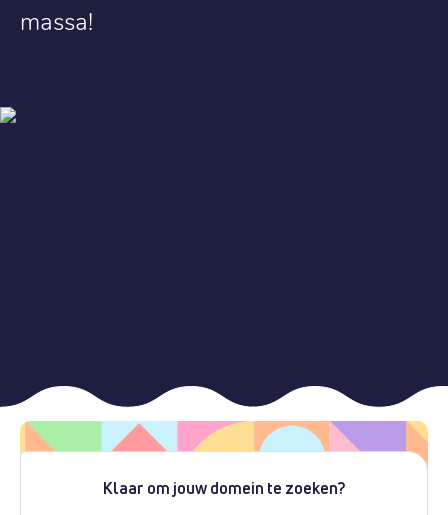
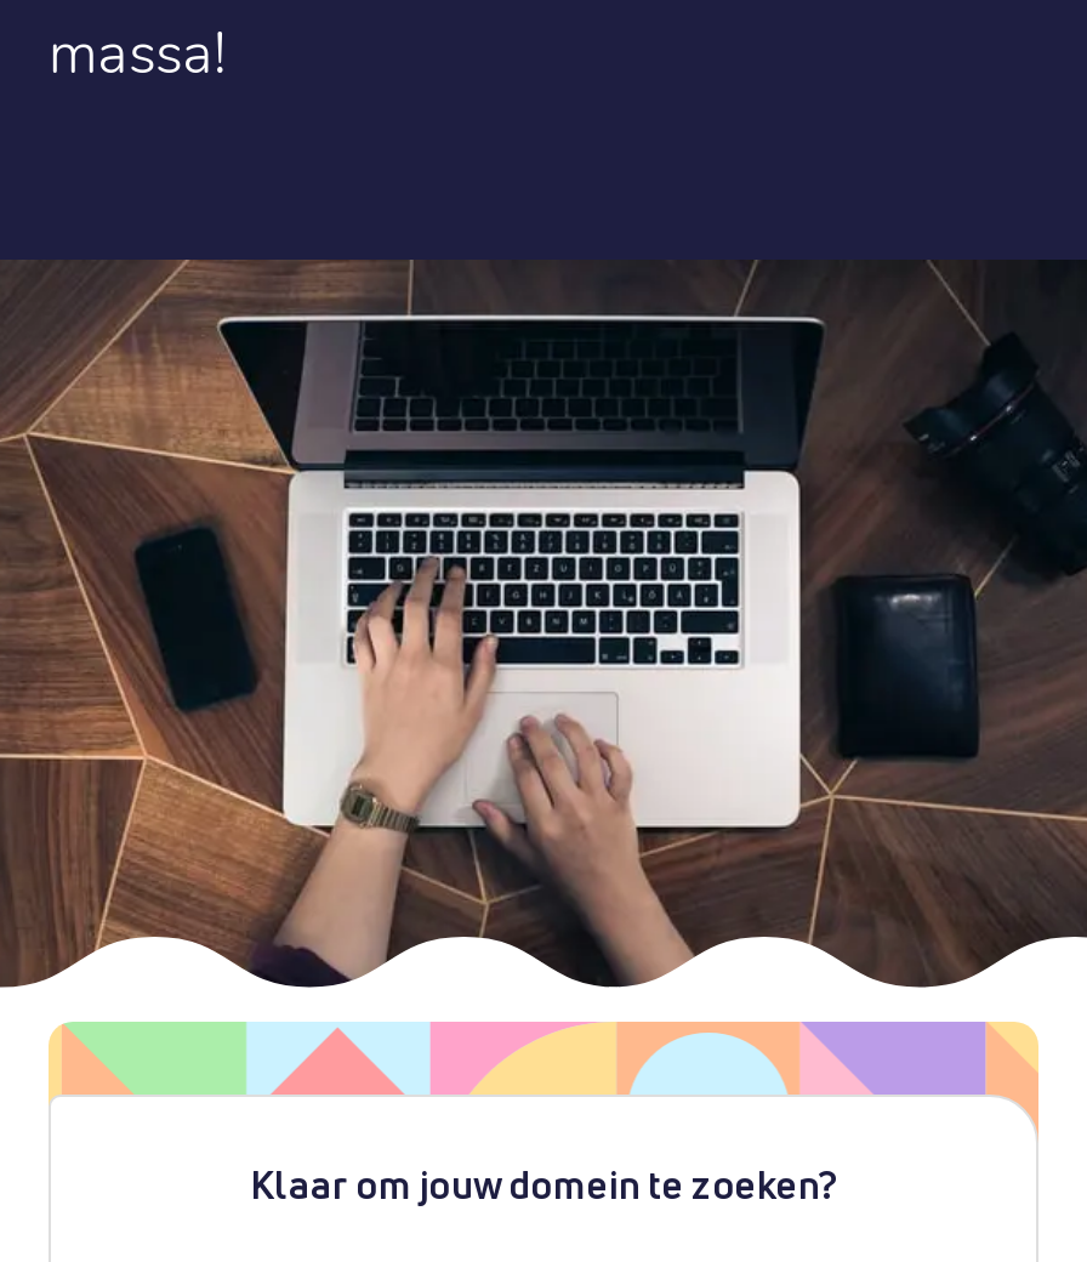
+ [image]
